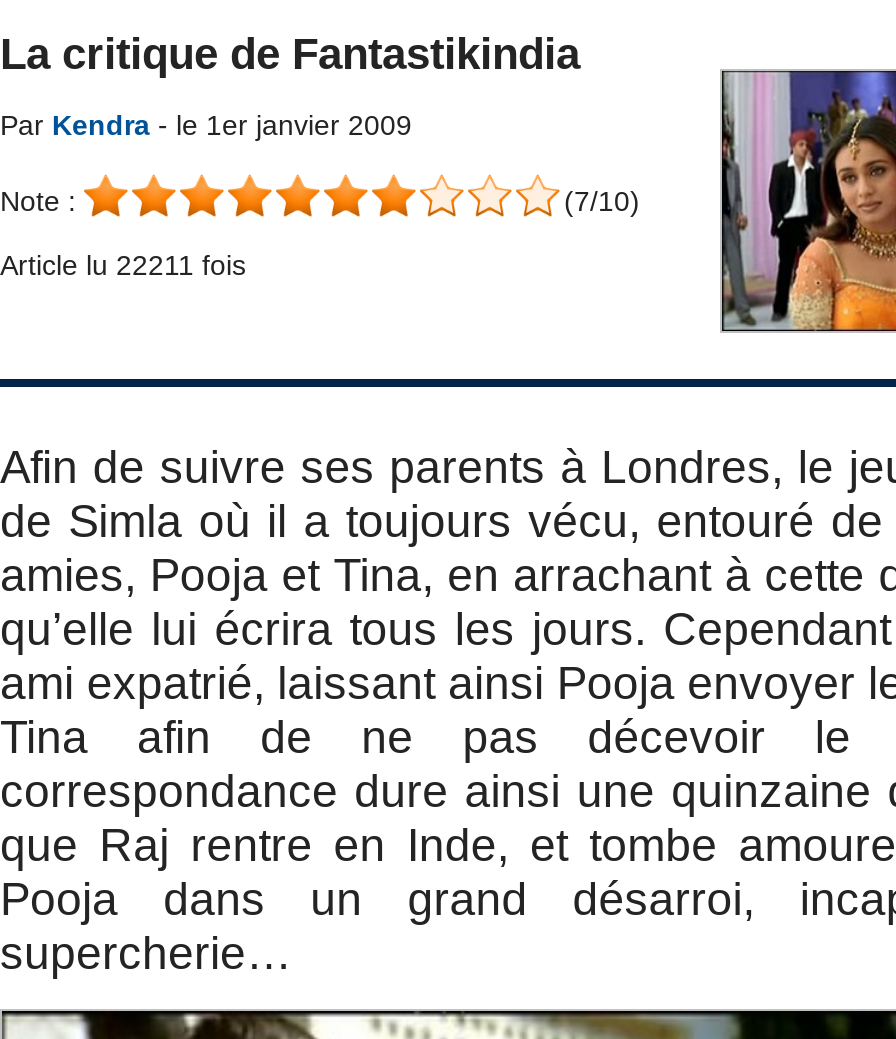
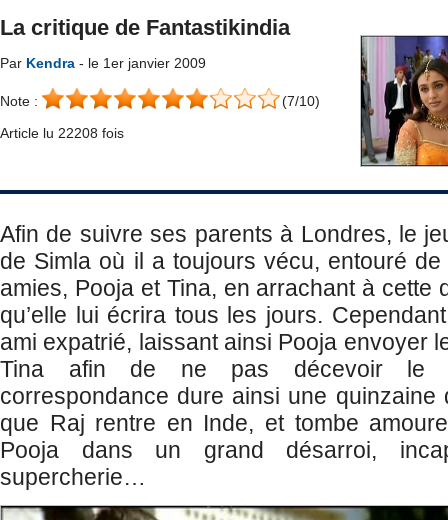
- Article lu 22211 fois
+ Article lu 22208 fois
